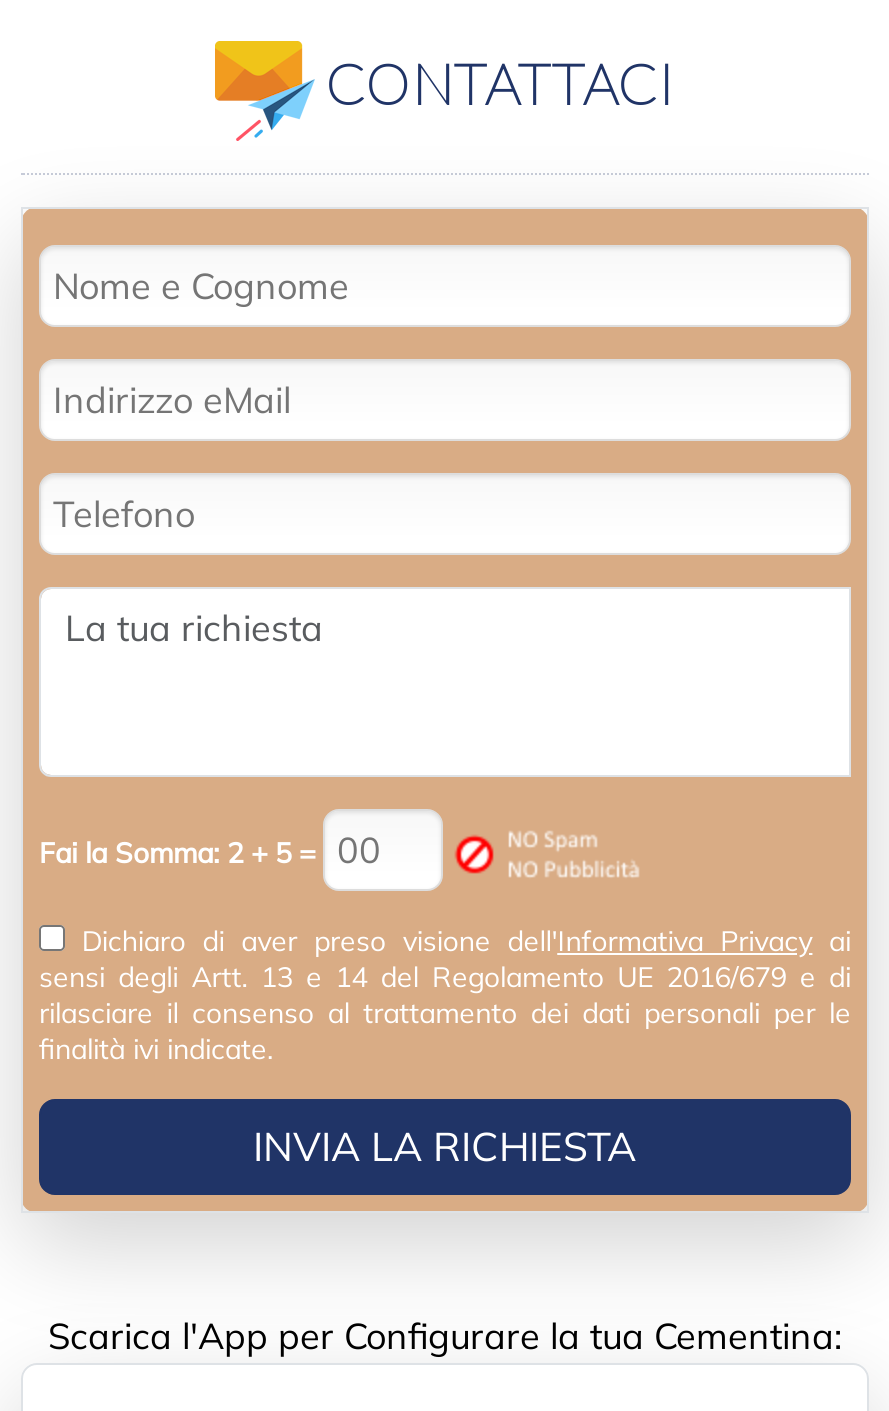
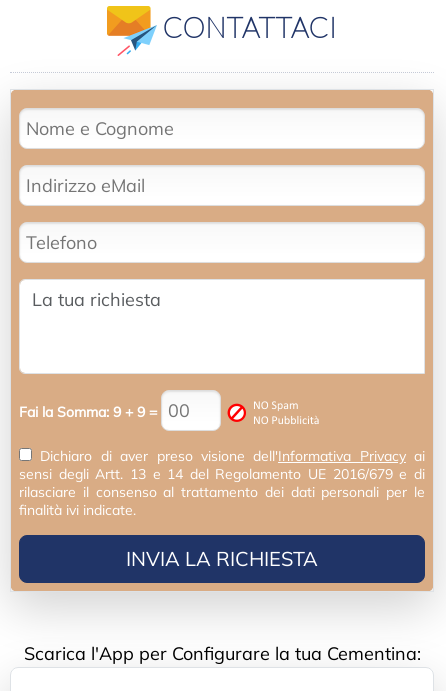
- Fai la Somma: 2 + 5 =
+ Fai la Somma: 9 + 9 =
